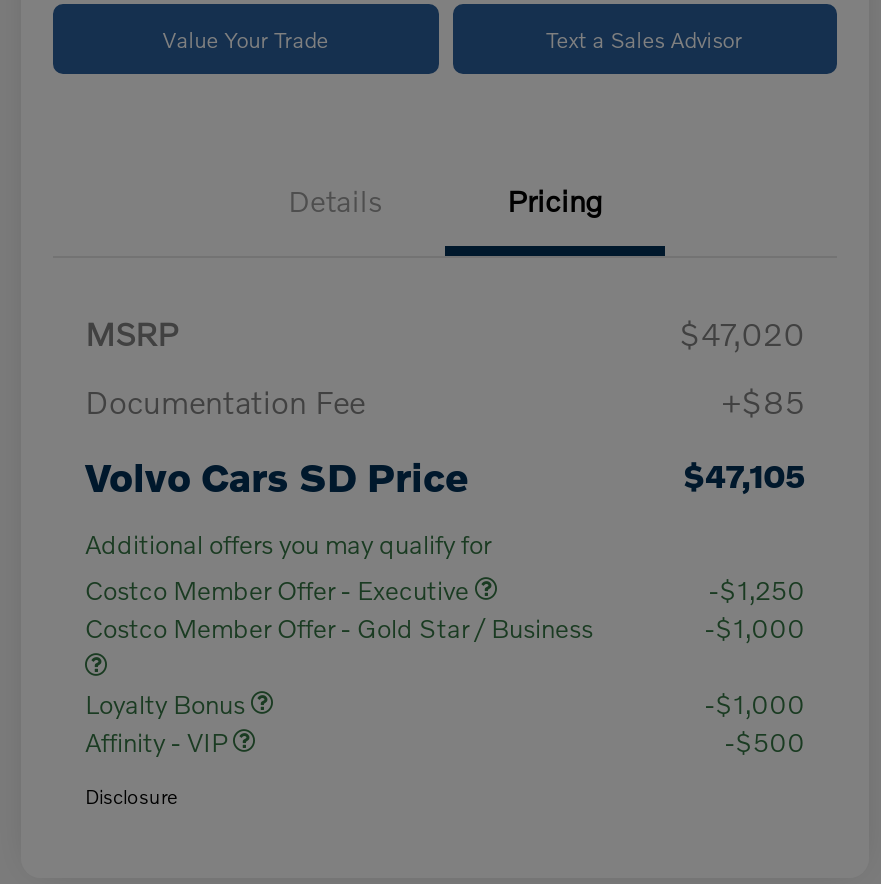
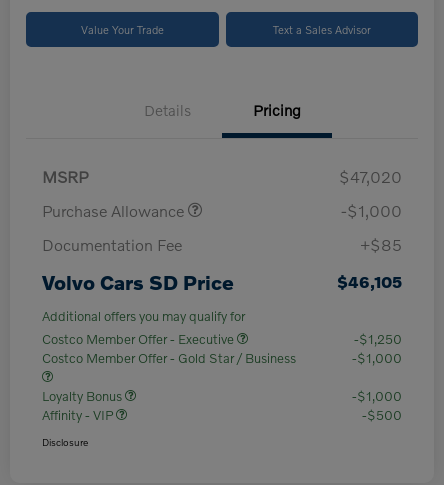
+ Purchase Allowance
+ -$1,000

- $47,105
+ $46,105
